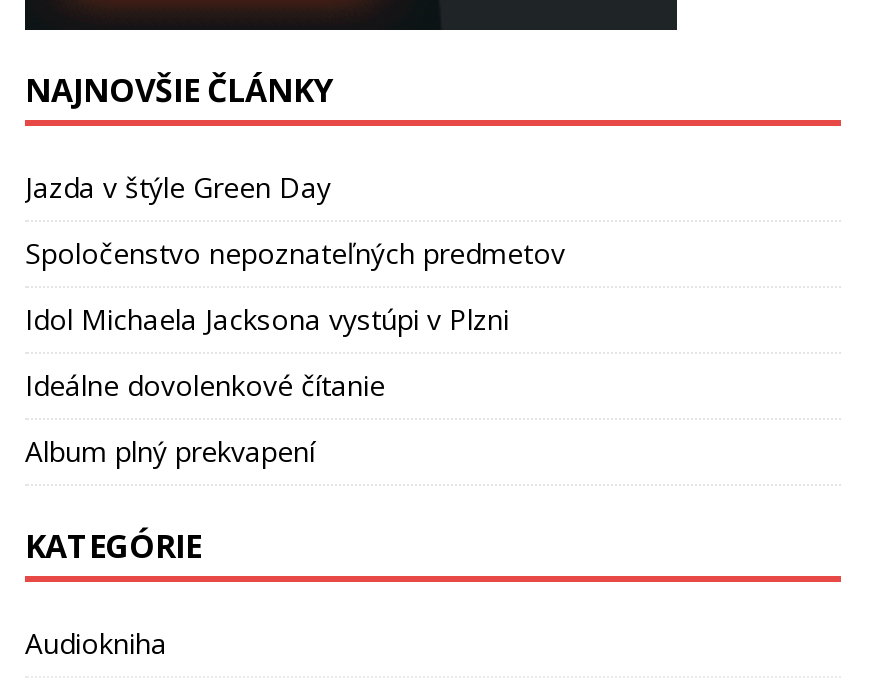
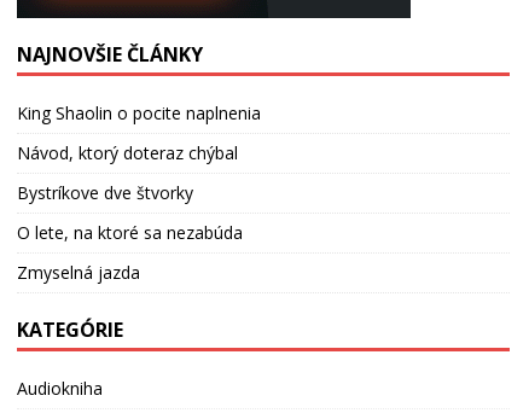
- Jazda v štýle Green Day
+ King Shaolin o pocite naplnenia

- Spoločenstvo nepoznateľných predmetov
+ Návod, ktorý doteraz chýbal

- Idol Michaela Jacksona vystúpi v Plzni
+ Bystríkove dve štvorky

- Ideálne dovolenkové čítanie
+ O lete, na ktoré sa nezabúda

- Album plný prekvapení
+ Zmyselná jazda
